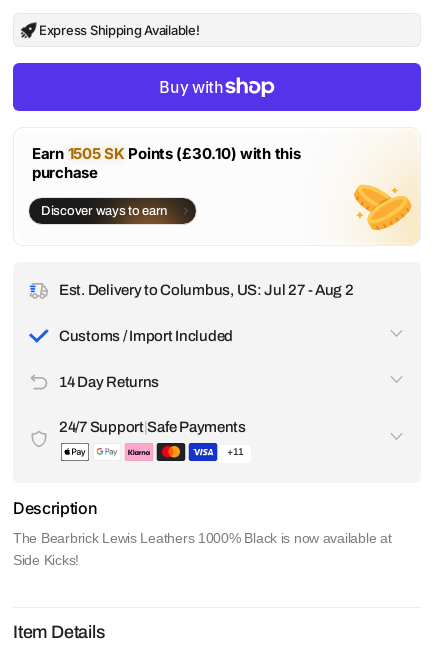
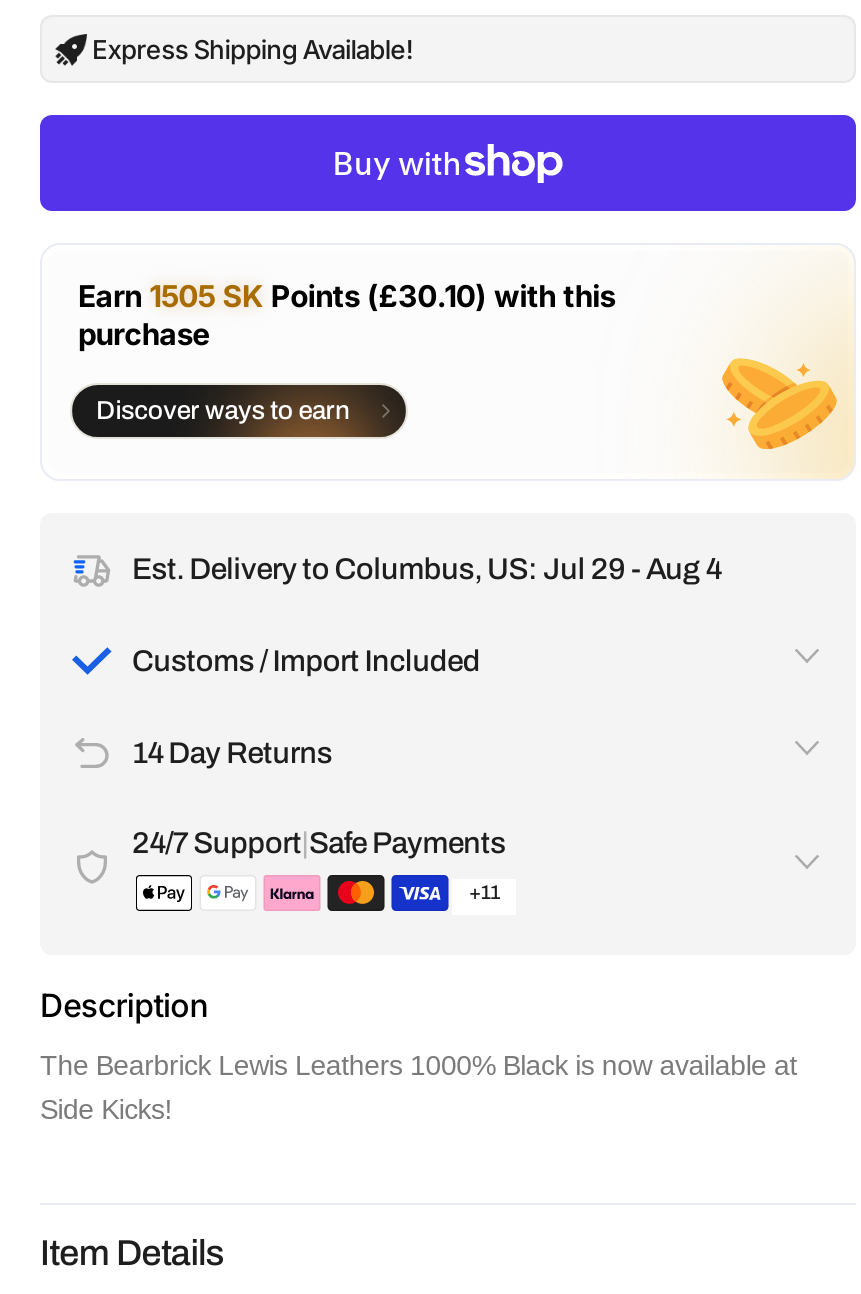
- Est. Delivery to Columbus, US: Jul 27 - Aug 2
+ Est. Delivery to Columbus, US: Jul 29 - Aug 4
